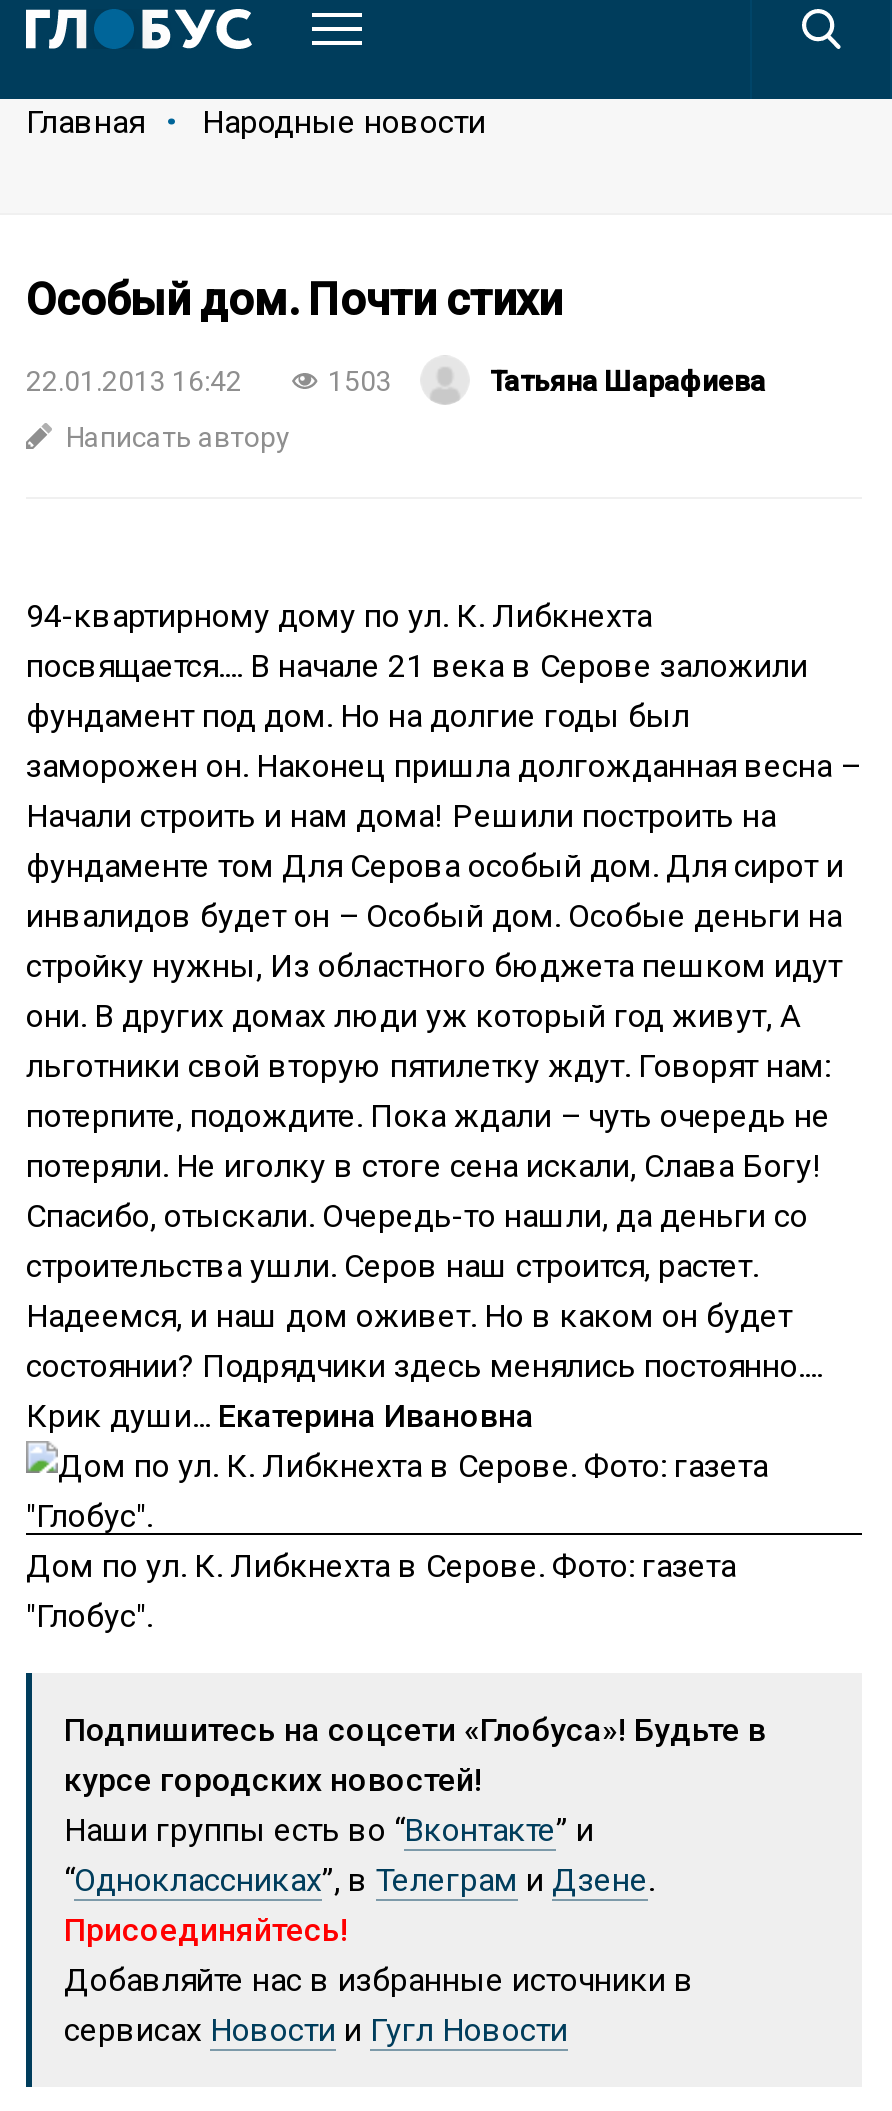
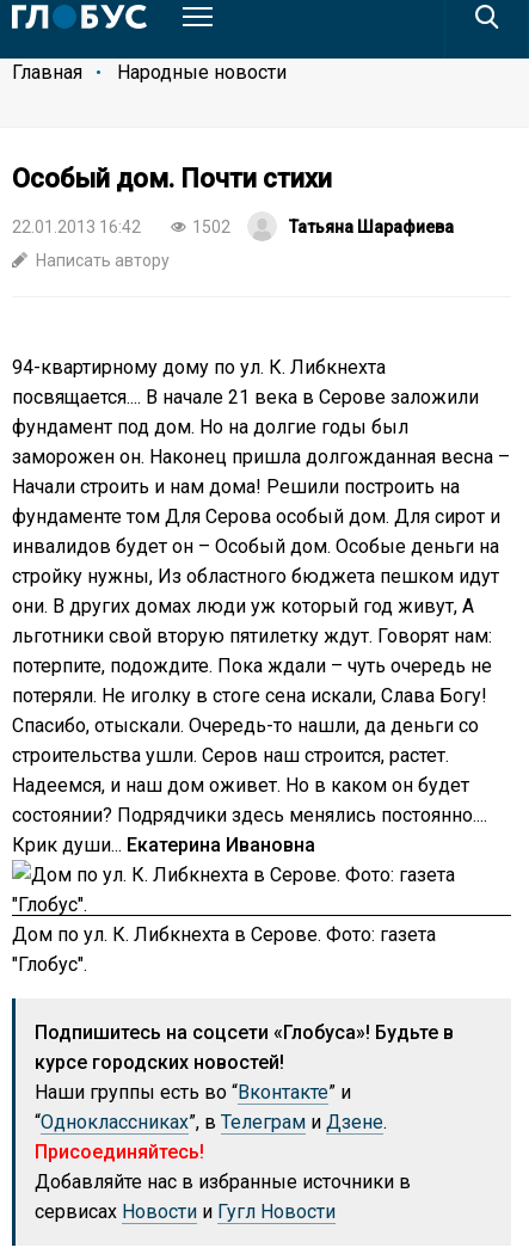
- 1503
+ 1502
